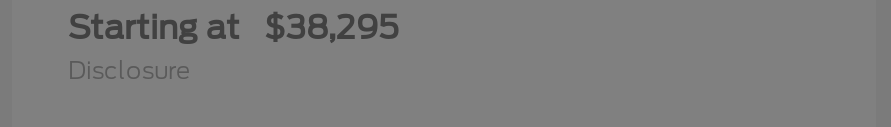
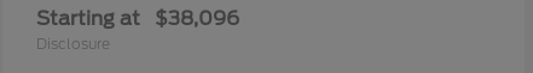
- Starting at $38,295
+ Starting at $38,096
